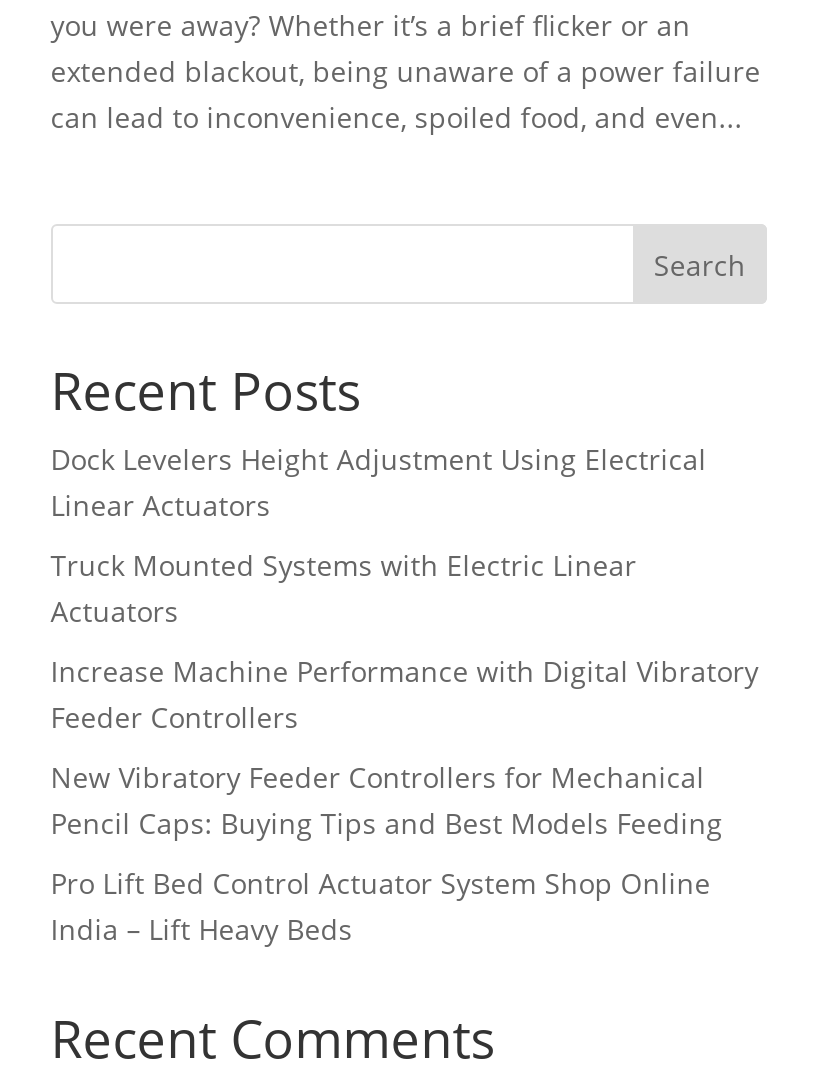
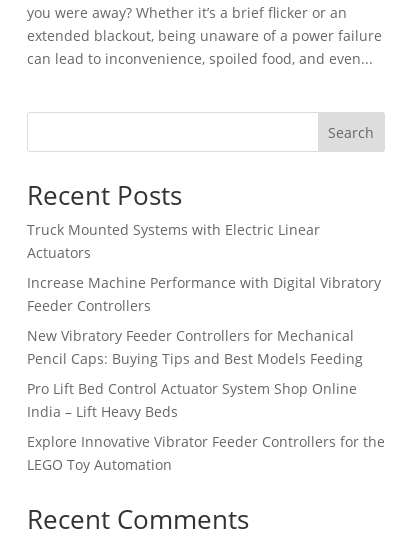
- Dock Levelers Height Adjustment Using Electrical
- Linear Actuators

moved up: Truck Mounted Systems with Electric Linear | Actuators | Increase Machine Performance with Digital Vibratory | Feeder Controllers | New Vibratory Feeder Controllers for Mechanical | Pencil Caps: Buying Tips and Best Models Feeding | Pro Lift Bed Control Actuator System Shop Online | India – Lift Heavy Beds

+ Explore Innovative Vibrator Feeder Controllers for the
+ LEGO Toy Automation
